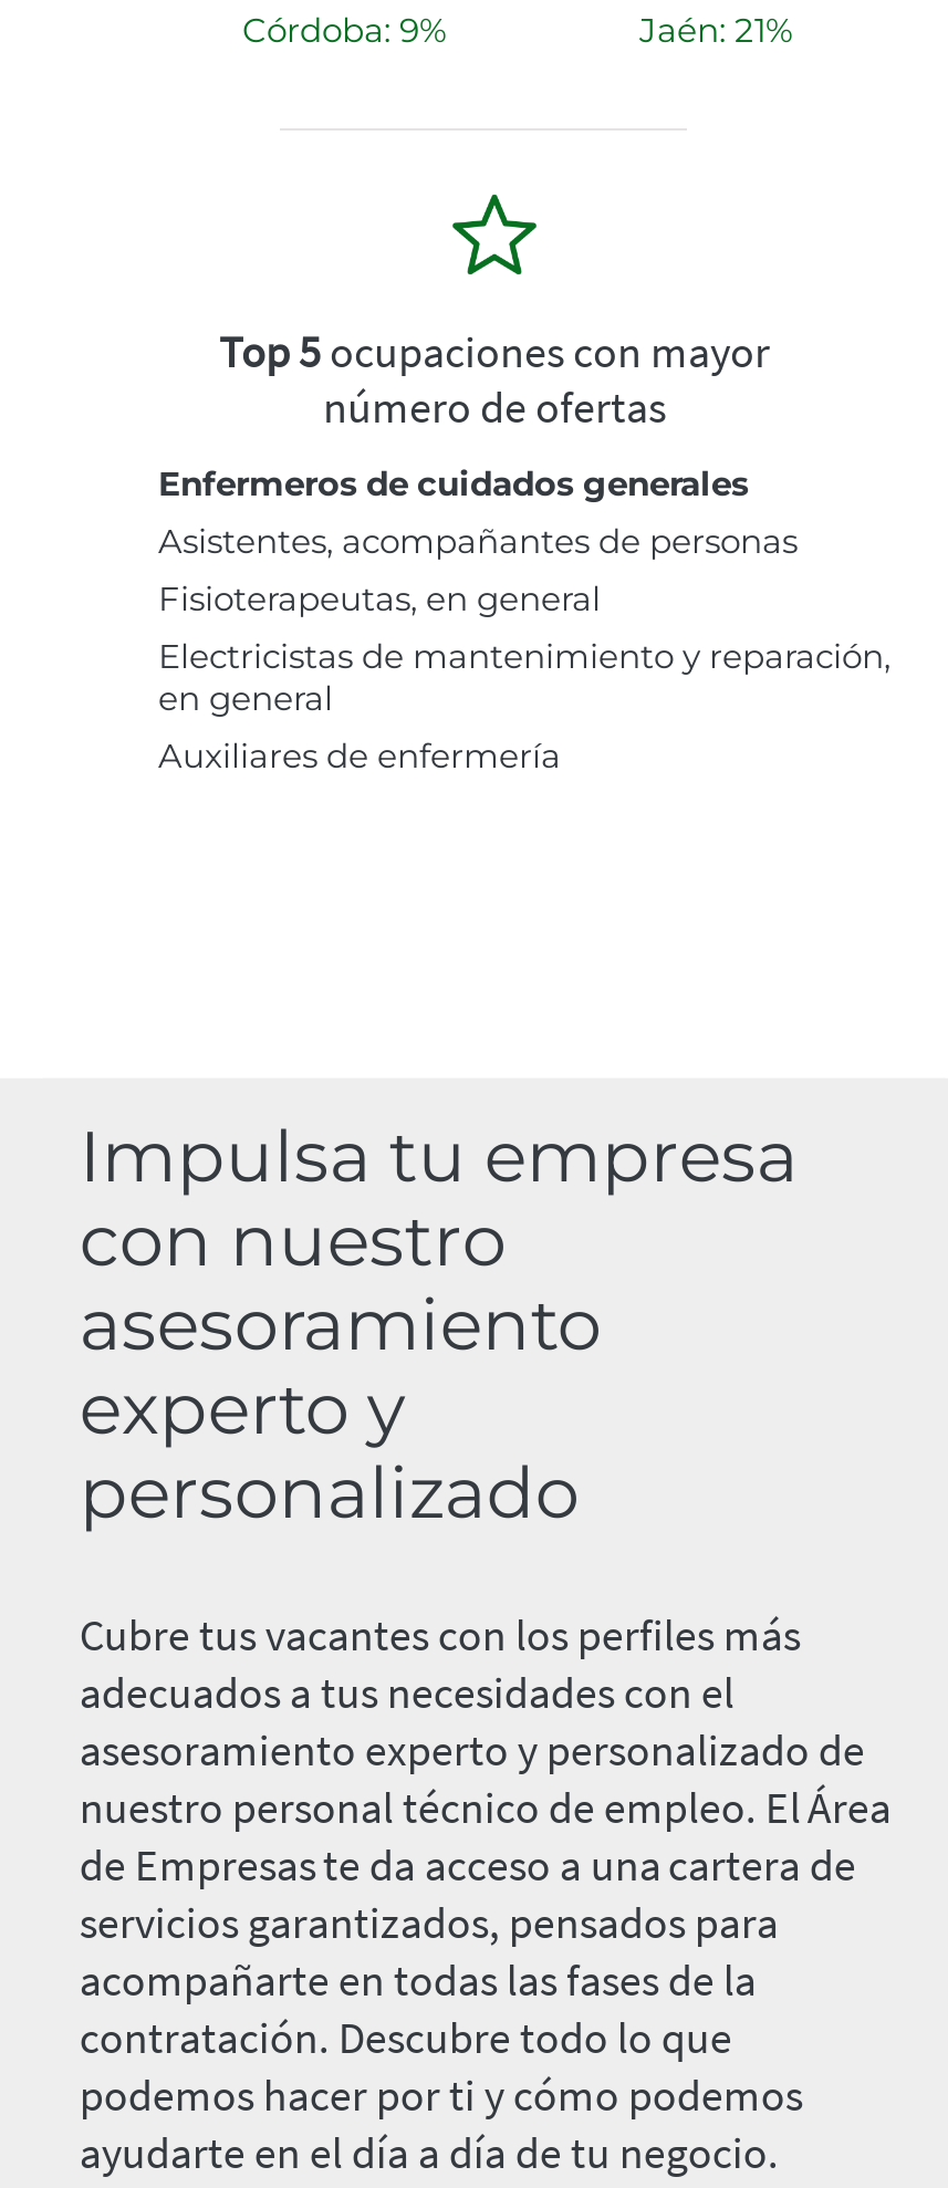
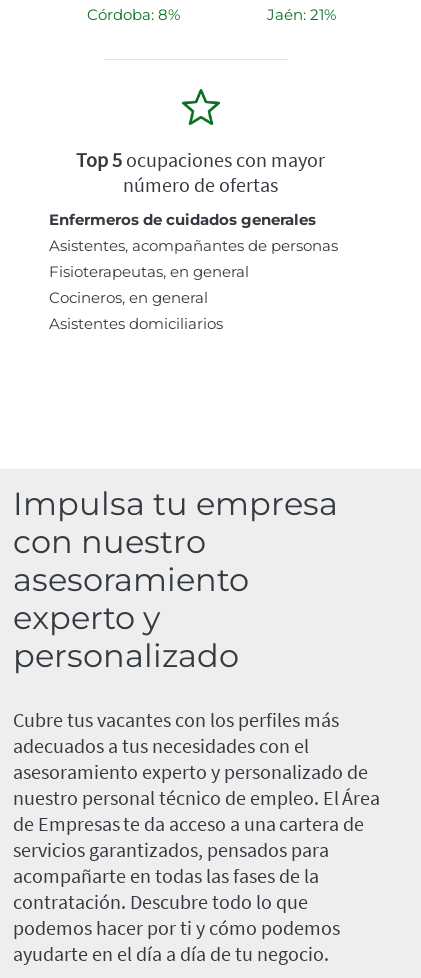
- Córdoba: 9%
+ Córdoba: 8%

- Electricistas de mantenimiento y reparación,
- en general
- Auxiliares de enfermería
+ Cocineros, en general
+ Asistentes domiciliarios
